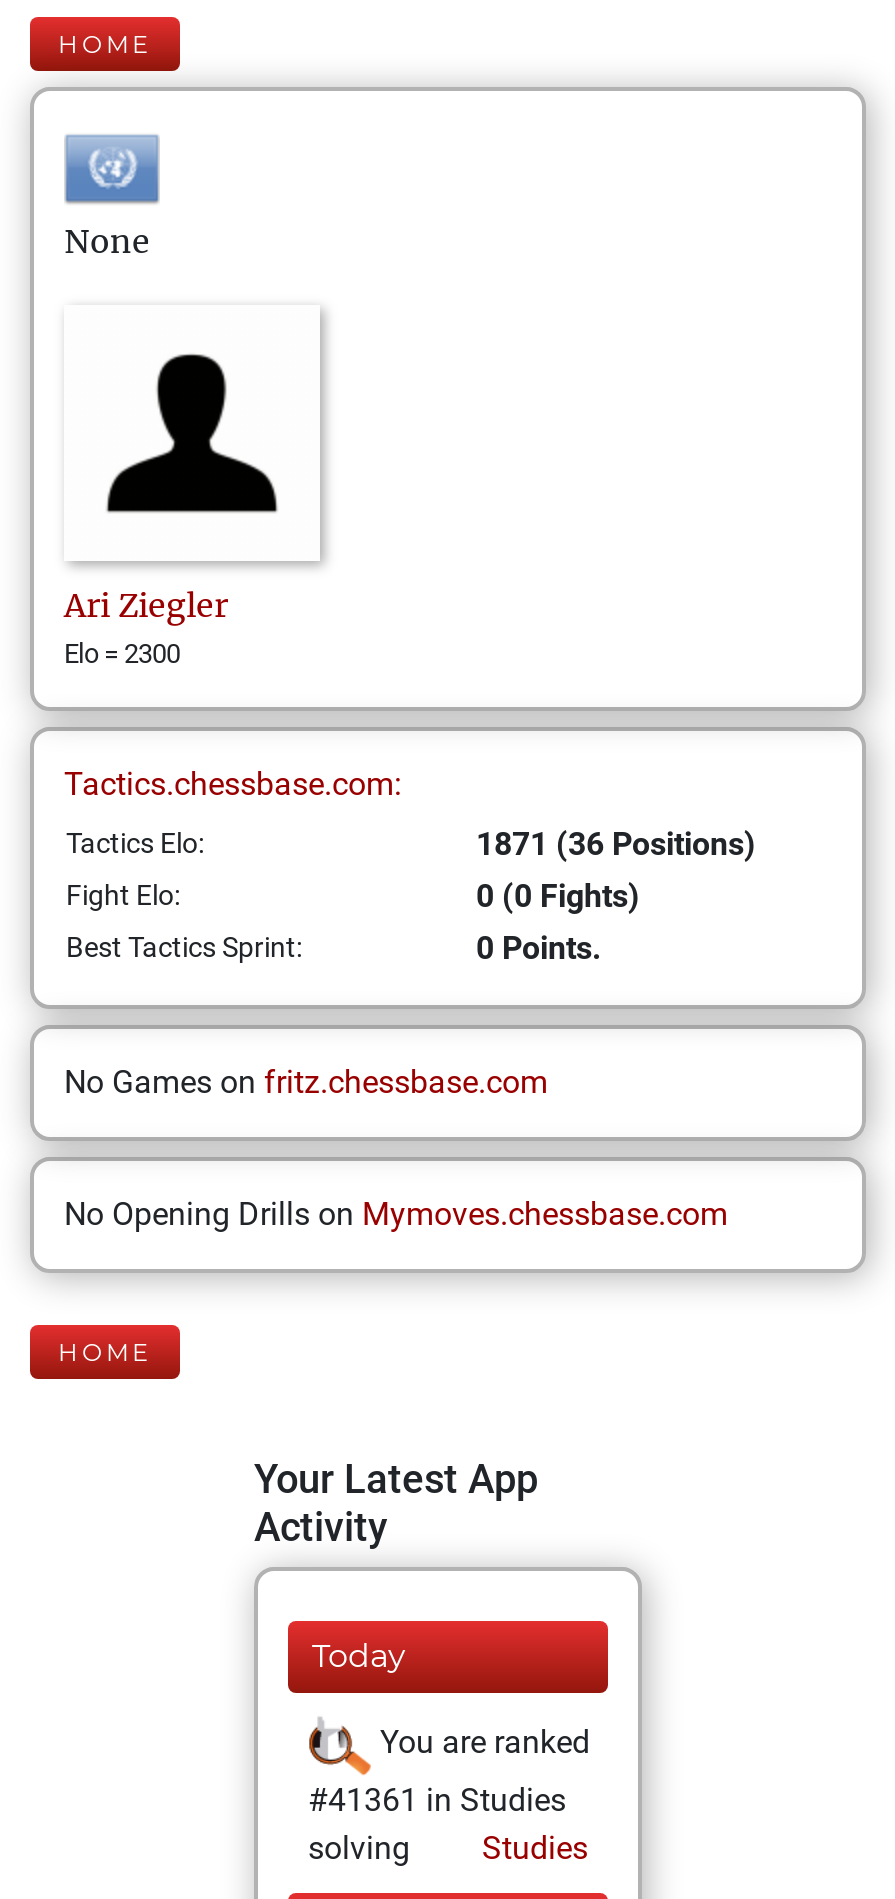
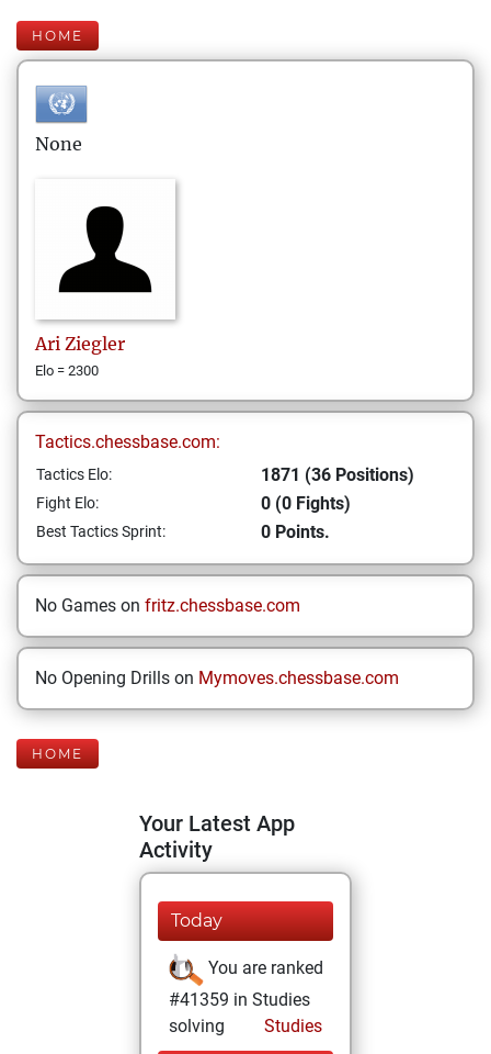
- #41361 in Studies
+ #41359 in Studies
